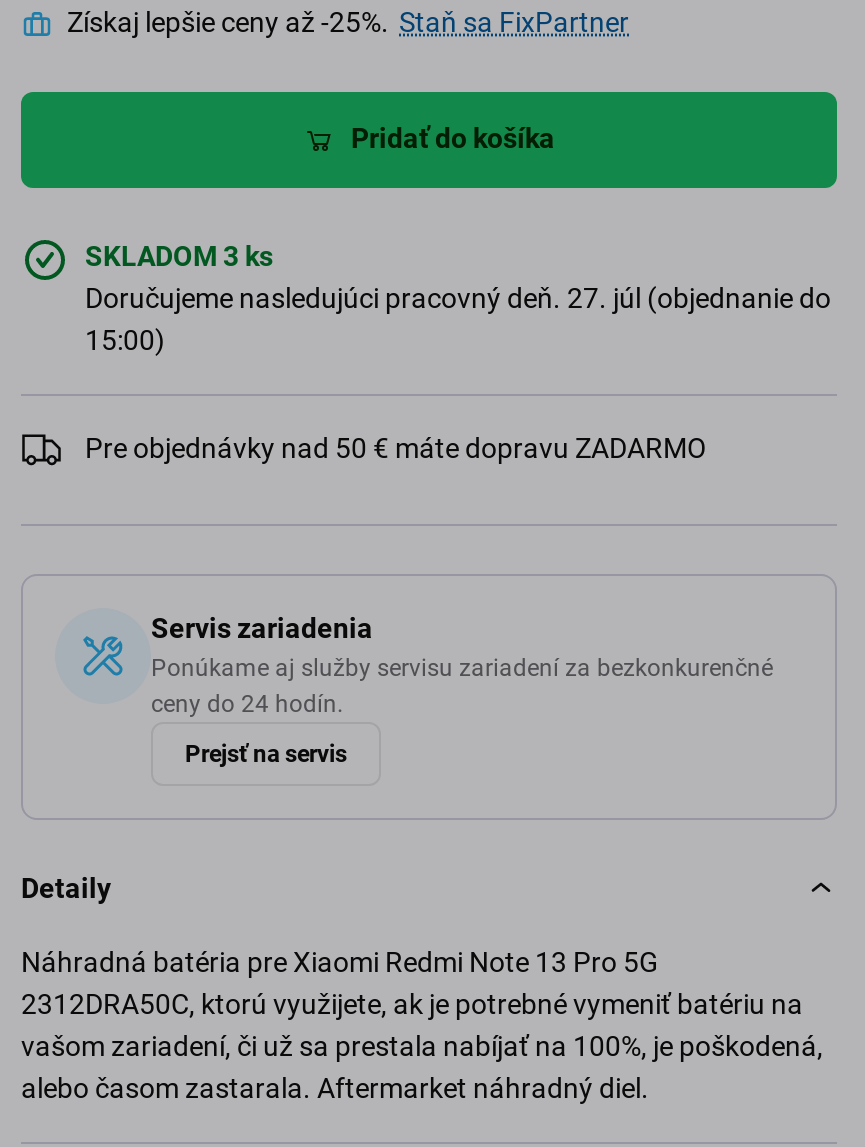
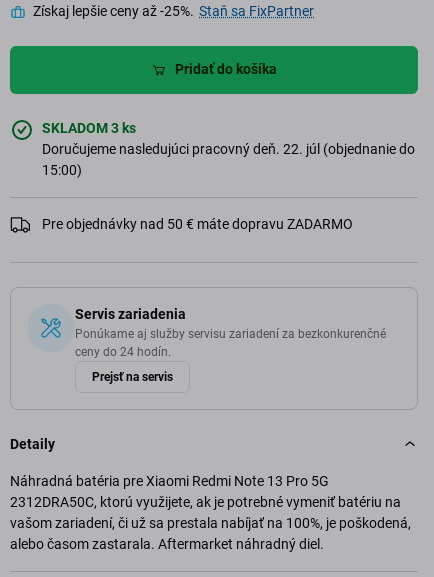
- Doručujeme nasledujúci pracovný deň. 27. júl (objednanie do
+ Doručujeme nasledujúci pracovný deň. 22. júl (objednanie do
